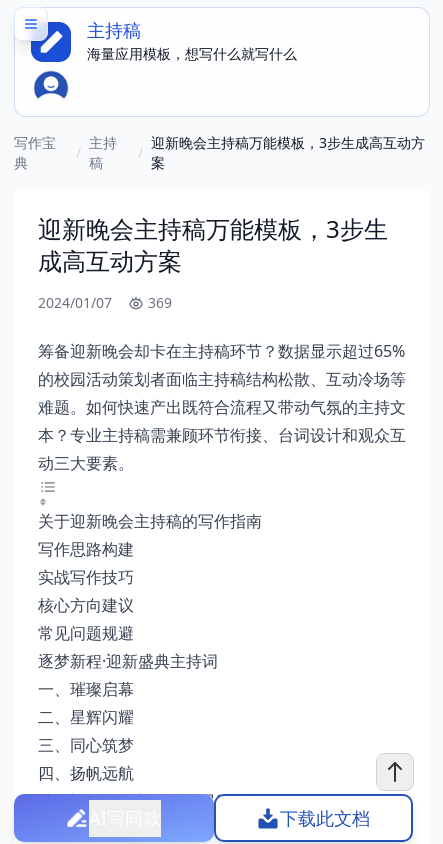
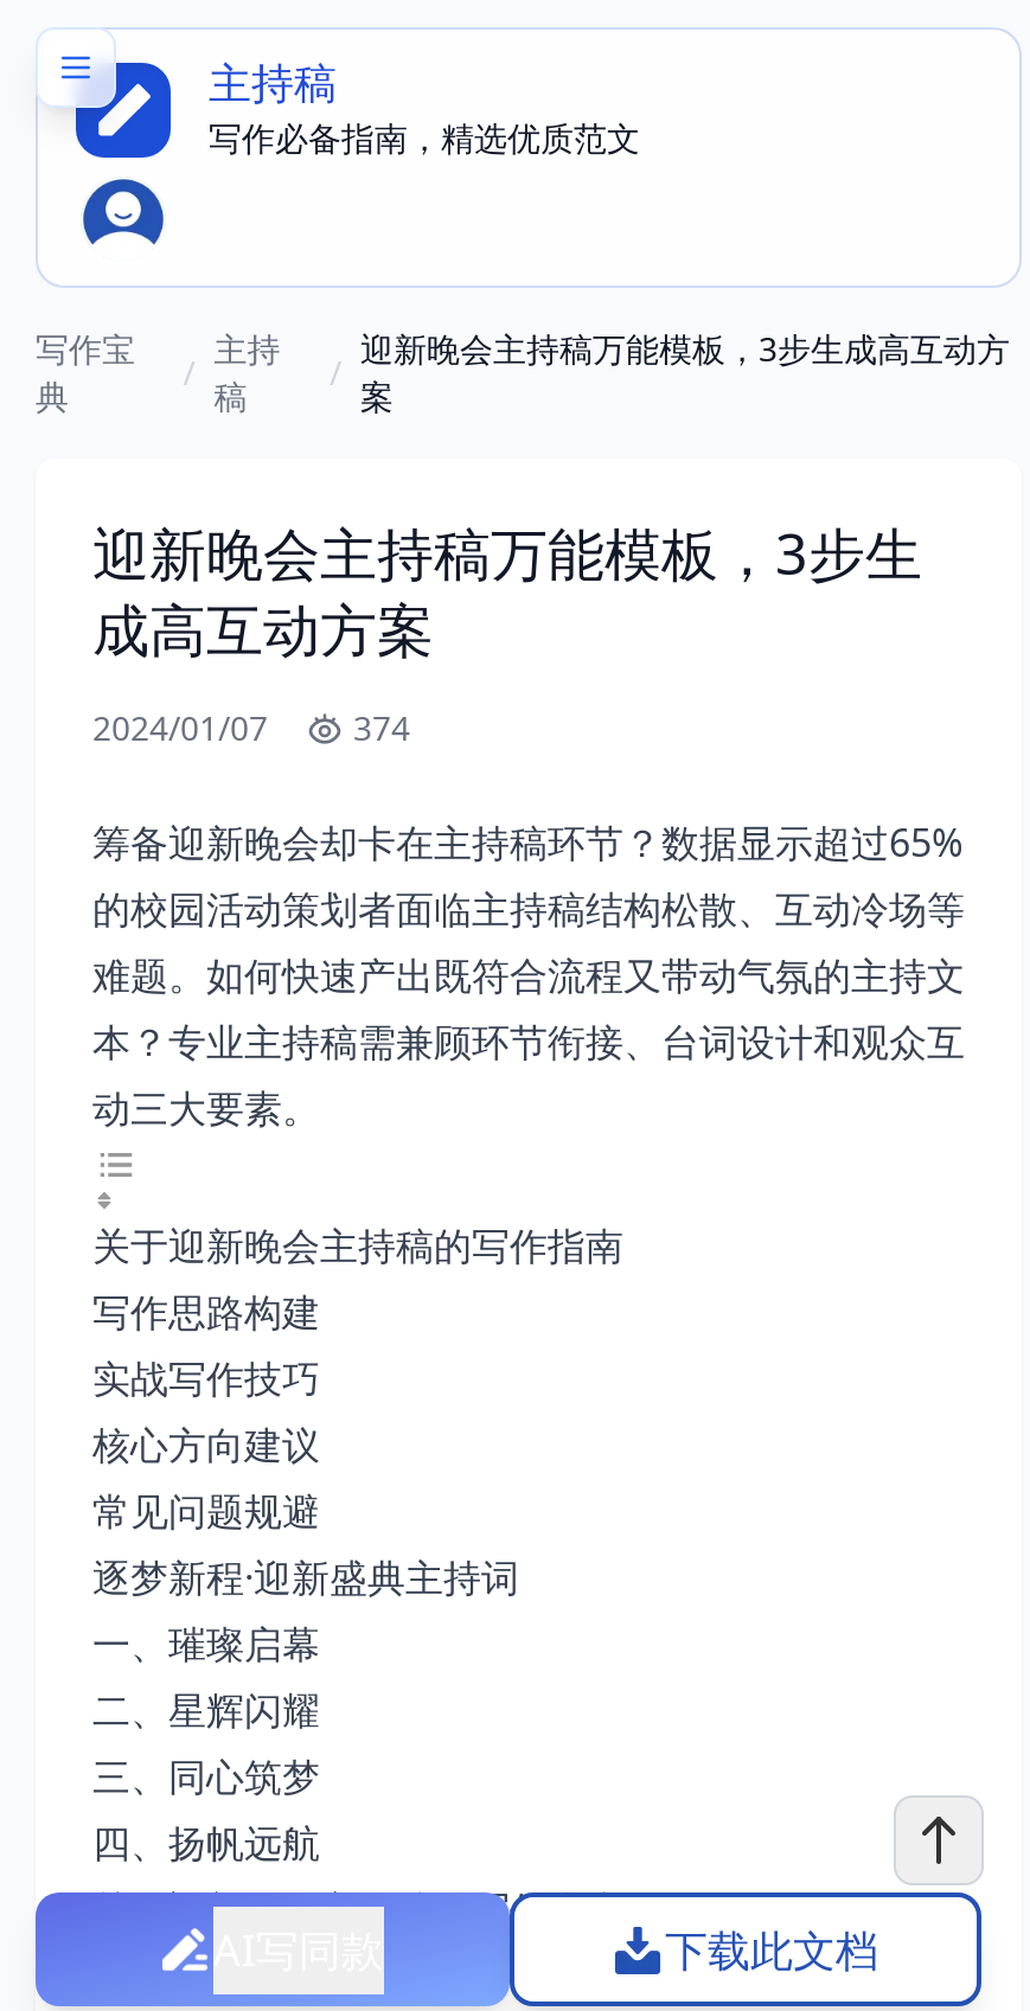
- 海量应用模板，想写什么就写什么
+ 写作必备指南，精选优质范文

- 2024/01/07 369
+ 2024/01/07 374
